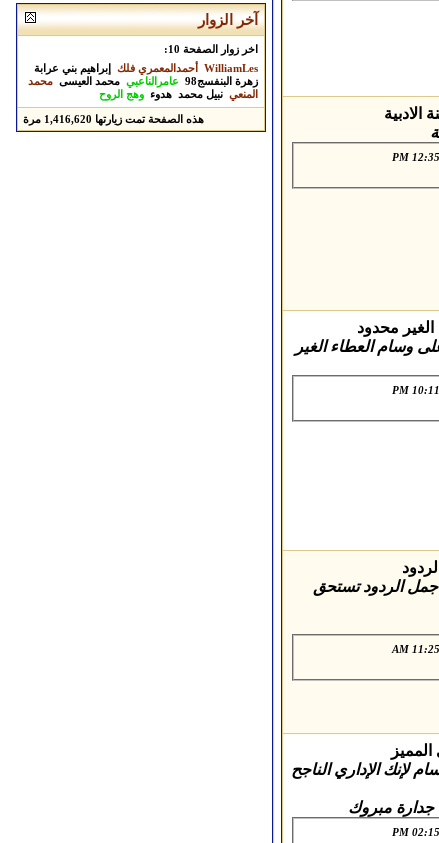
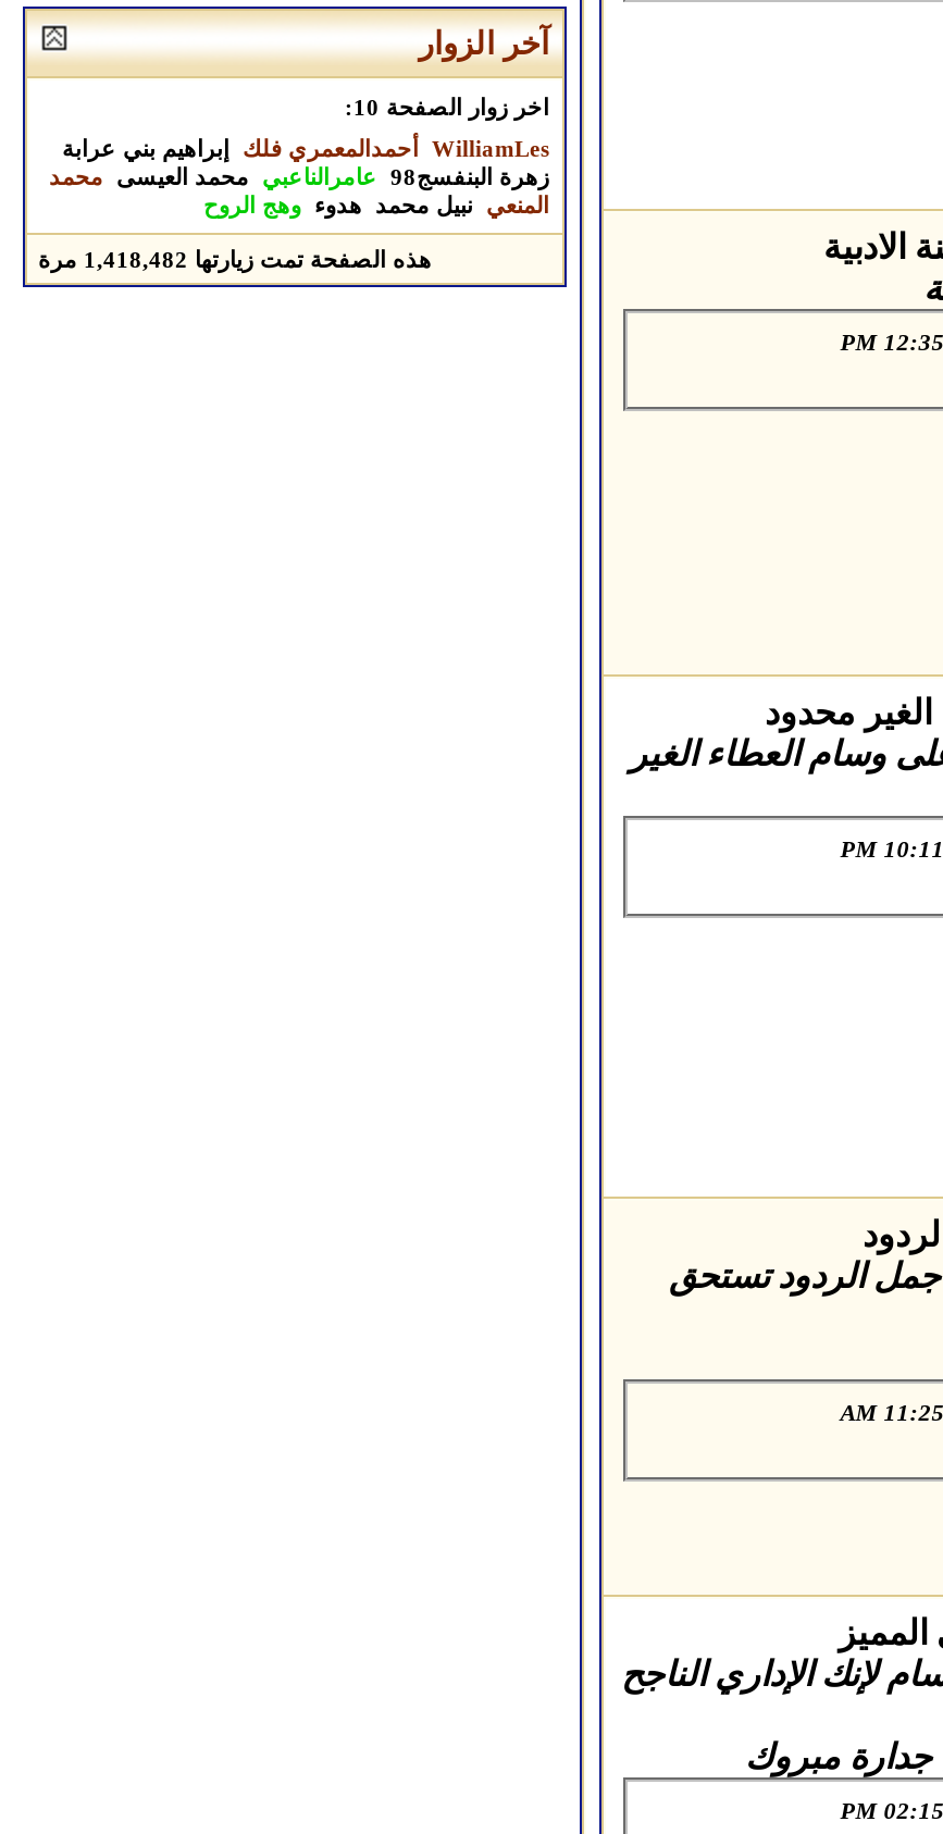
- هذه الصفحة تمت زيارتها 1,416,620 مرة
+ هذه الصفحة تمت زيارتها 1,418,482 مرة
